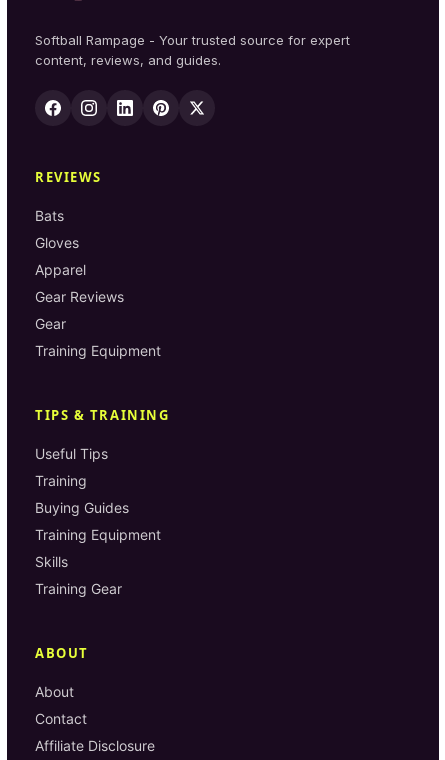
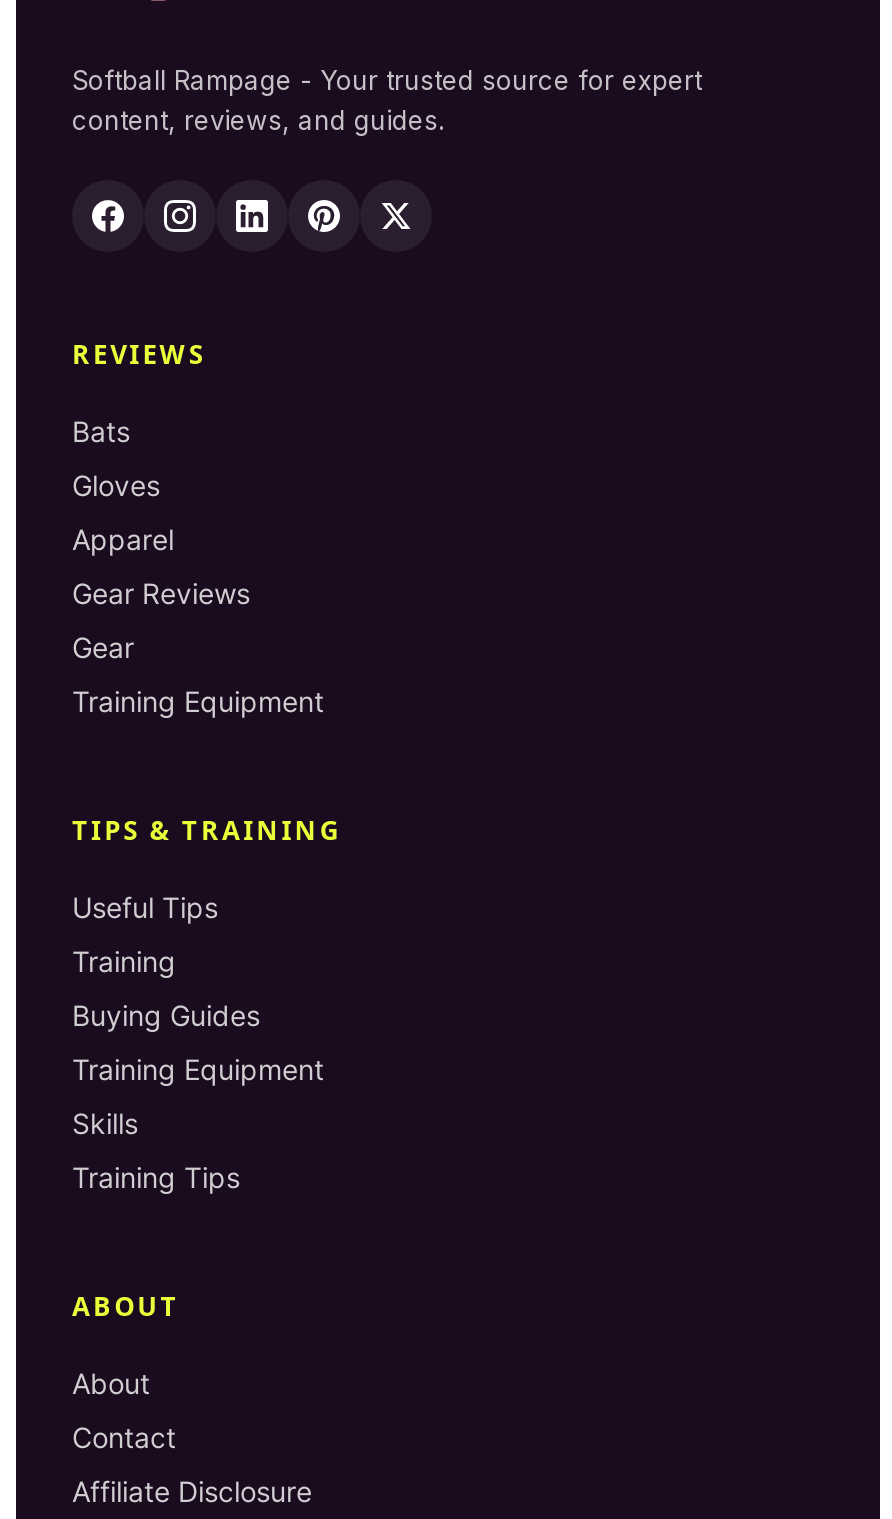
- Training Gear
+ Training Tips
